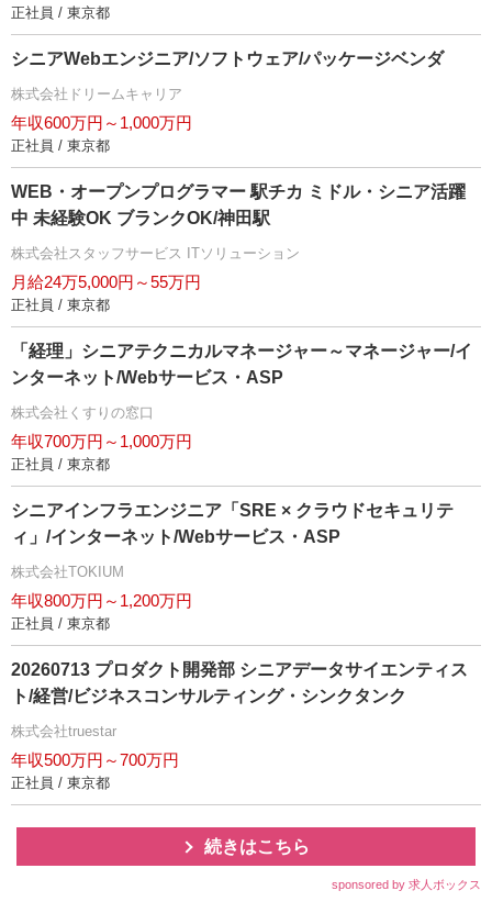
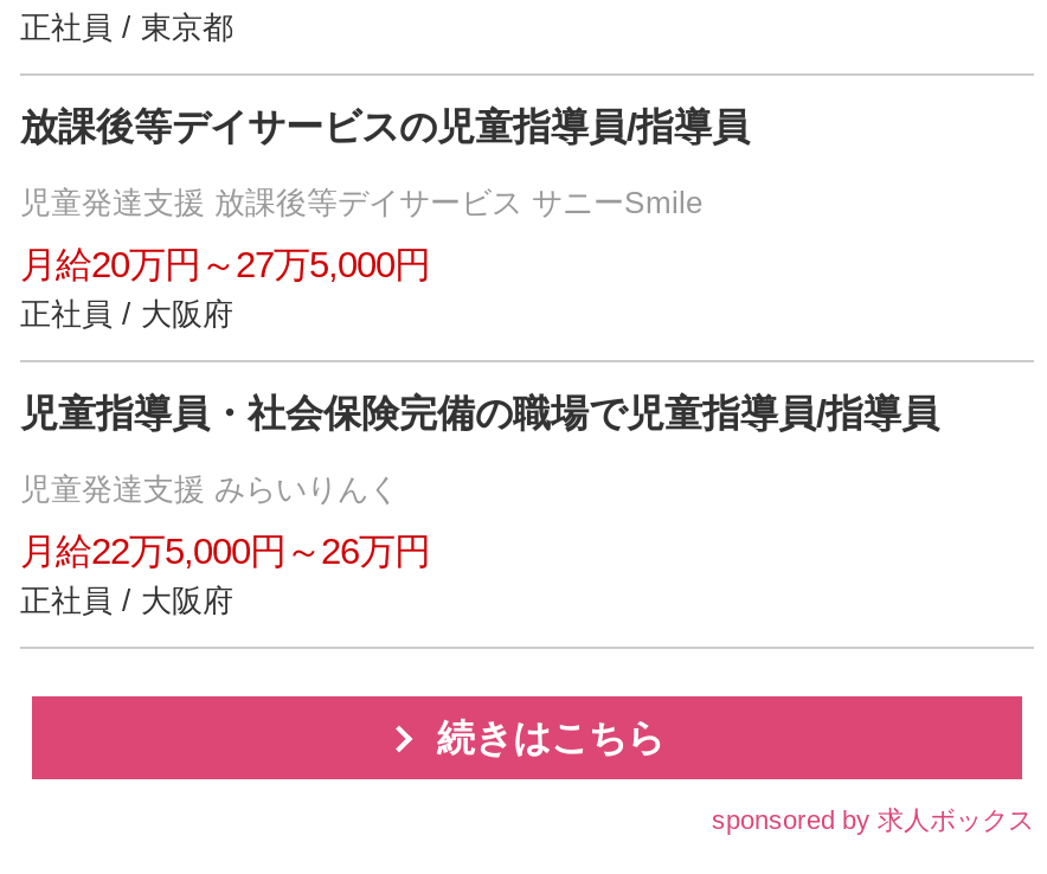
- シニアWebエンジニア/ソフトウェア/パッケージベンダ
- 株式会社ドリームキャリア
- 年収600万円～1,000万円
- 正社員 / 東京都
- WEB・オープンプログラマー 駅チカ ミドル・シニア活躍
- 中 未経験OK ブランクOK/神田駅
- 株式会社スタッフサービス ITソリューション
- 月給24万5,000円～55万円
- 正社員 / 東京都
- 「経理」シニアテクニカルマネージャー～マネージャー/イ
- ンターネット/Webサービス・ASP
- 株式会社くすりの窓口
- 年収700万円～1,000万円
- 正社員 / 東京都
- シニアインフラエンジニア「SRE × クラウドセキュリテ
- ィ」/インターネット/Webサービス・ASP
- 株式会社TOKIUM
- 年収800万円～1,200万円
- 正社員 / 東京都
- 20260713 プロダクト開発部 シニアデータサイエンティス
- ト/経営/ビジネスコンサルティング・シンクタンク
- 株式会社truestar
- 年収500万円～700万円
- 正社員 / 東京都
+ 放課後等デイサービスの児童指導員/指導員
+ 児童発達支援 放課後等デイサービス サニーSmile
+ 月給20万円～27万5,000円
+ 正社員 / 大阪府
+ 児童指導員・社会保険完備の職場で児童指導員/指導員
+ 児童発達支援 みらいりんく
+ 月給22万5,000円～26万円
+ 正社員 / 大阪府
